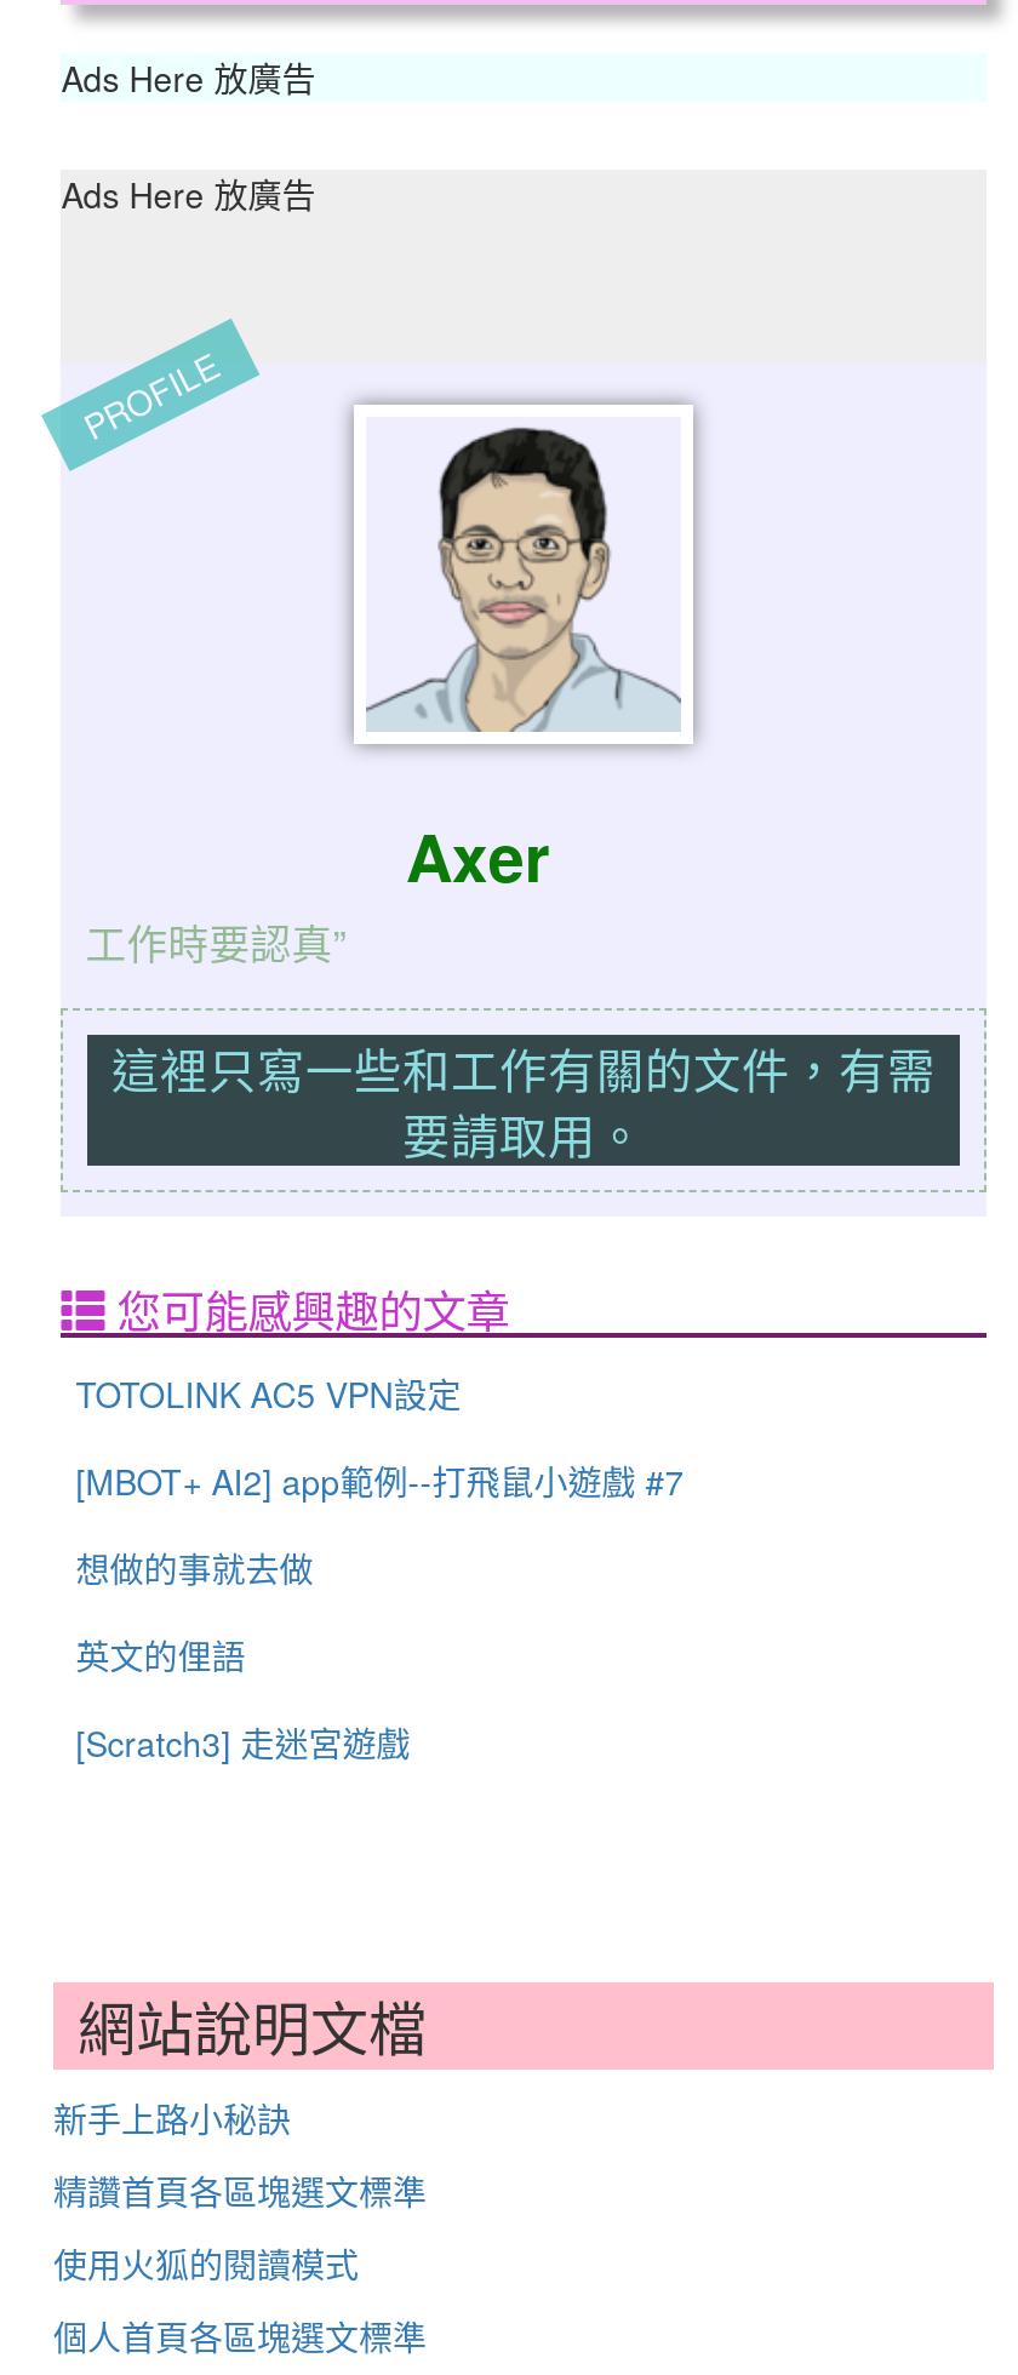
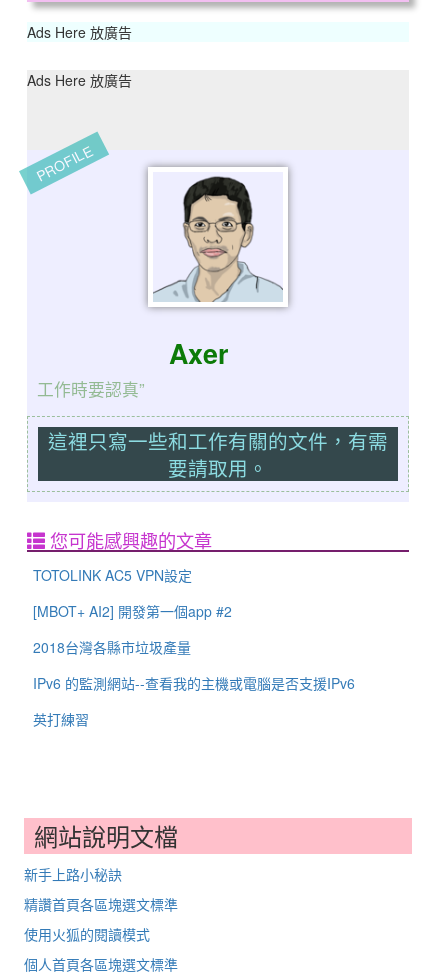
- [MBOT+ AI2] app範例--打飛鼠小遊戲 #7
+ [MBOT+ AI2] 開發第一個app #2

- 想做的事就去做
+ 2018台灣各縣市垃圾產量

- 英文的俚語
+ IPv6 的監測網站--查看我的主機或電腦是否支援IPv6

- [Scratch3] 走迷宮遊戲
+ 英打練習
